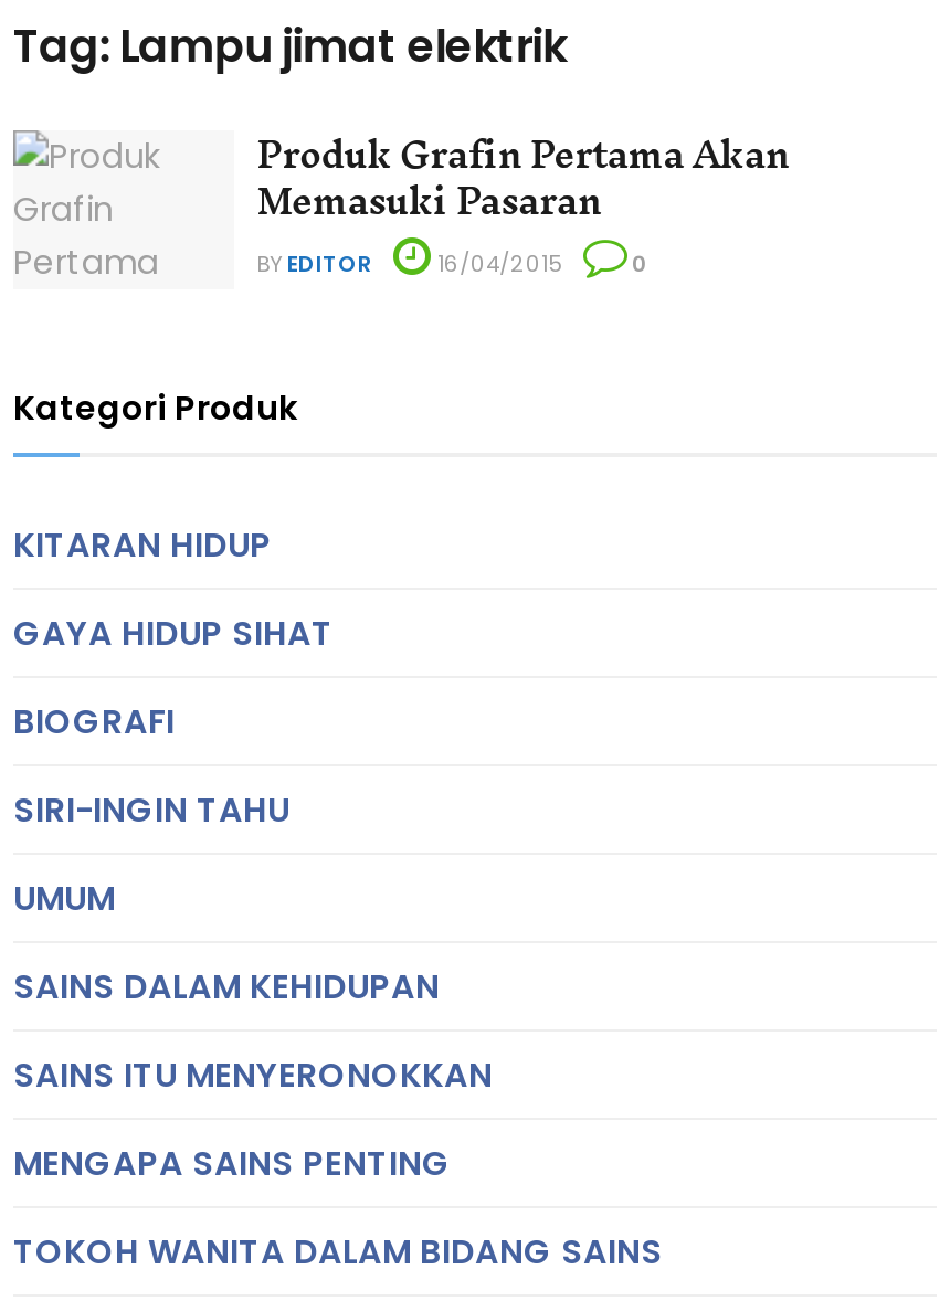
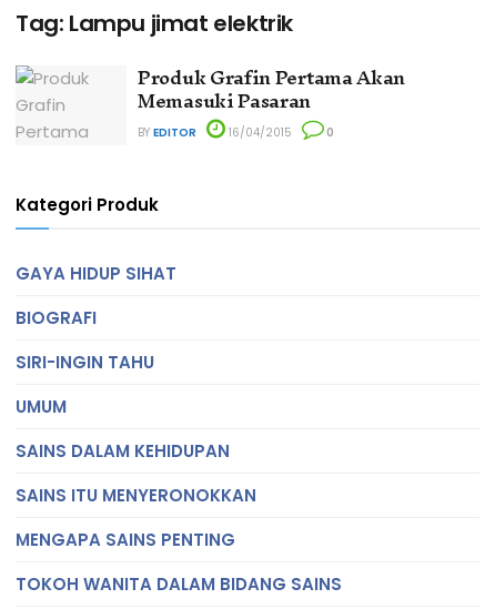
- KITARAN HIDUP
